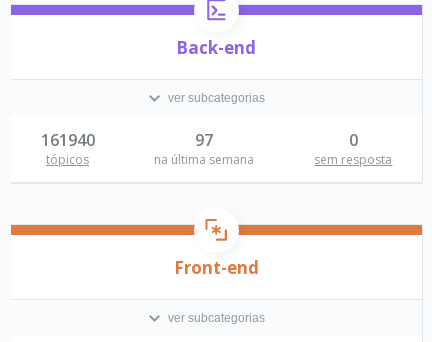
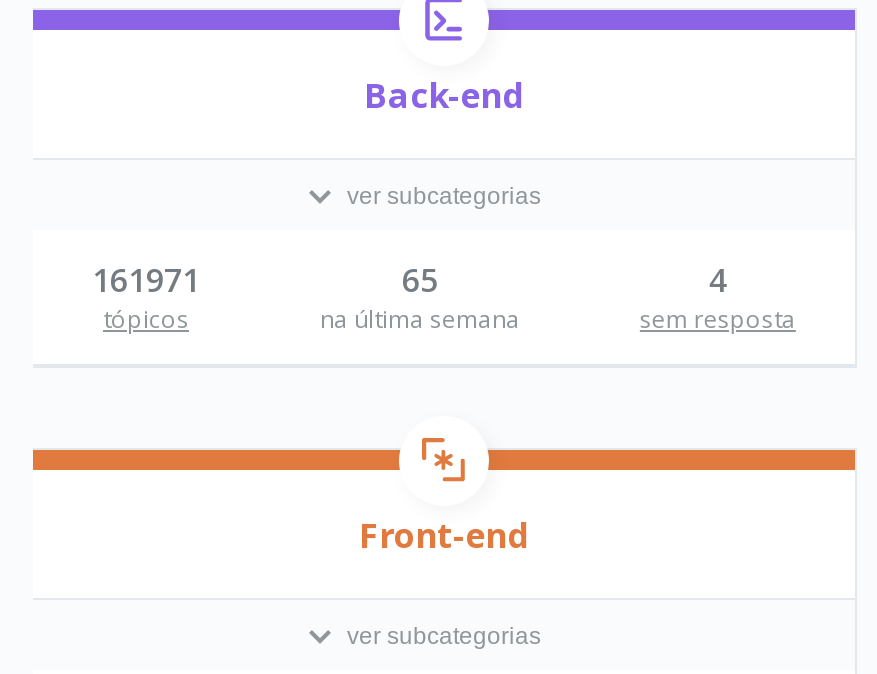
- 161940
+ 161971

- 97
+ 65

- 0
+ 4
